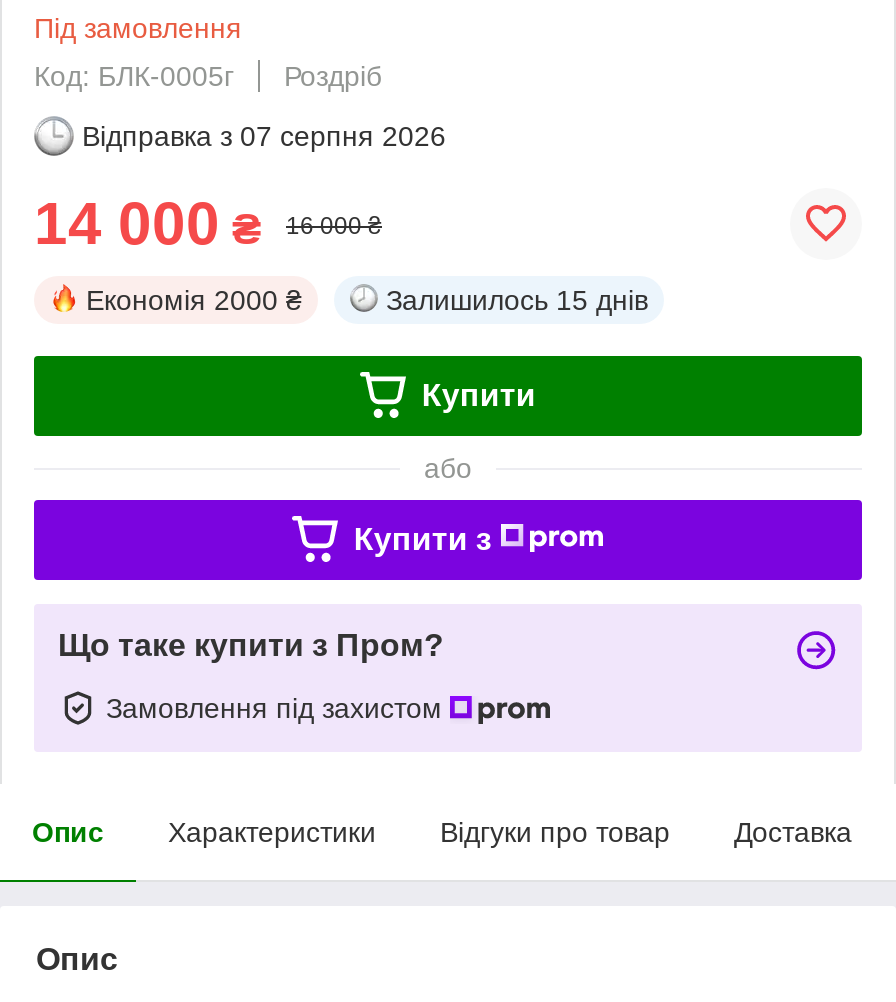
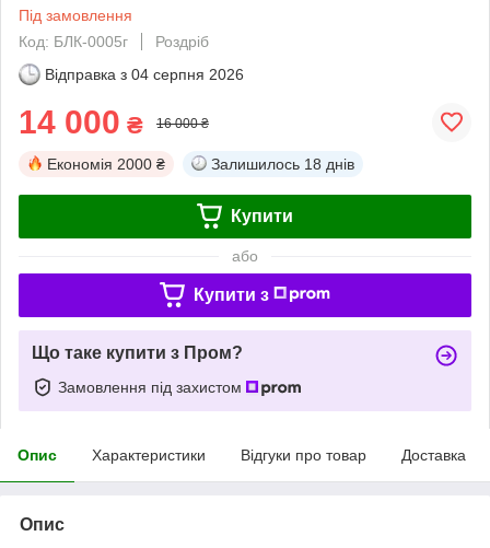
- Відправка з 07 серпня 2026
+ Відправка з 04 серпня 2026

- Залишилось 15 днів
+ Залишилось 18 днів
